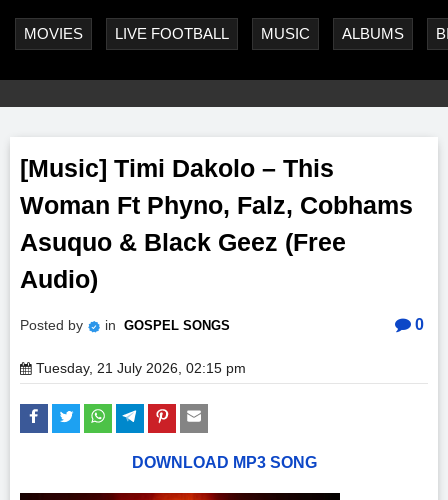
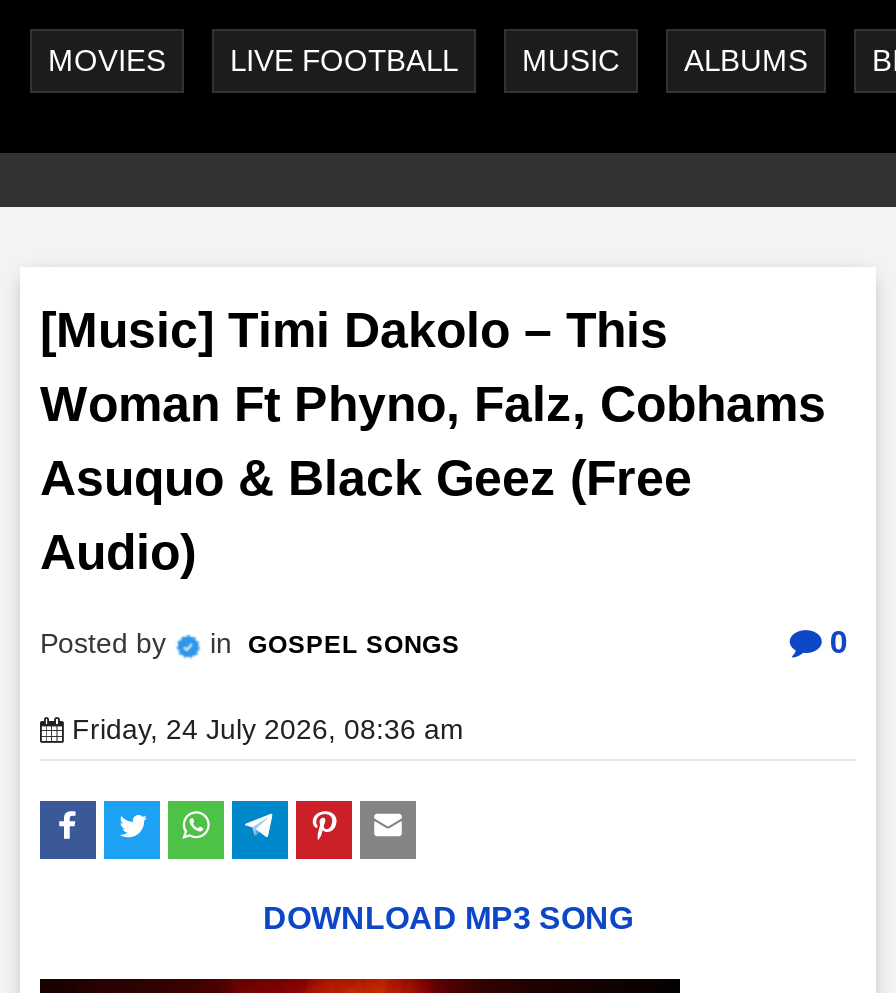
- Tuesday, 21 July 2026, 02:15 pm
+ Friday, 24 July 2026, 08:36 am
